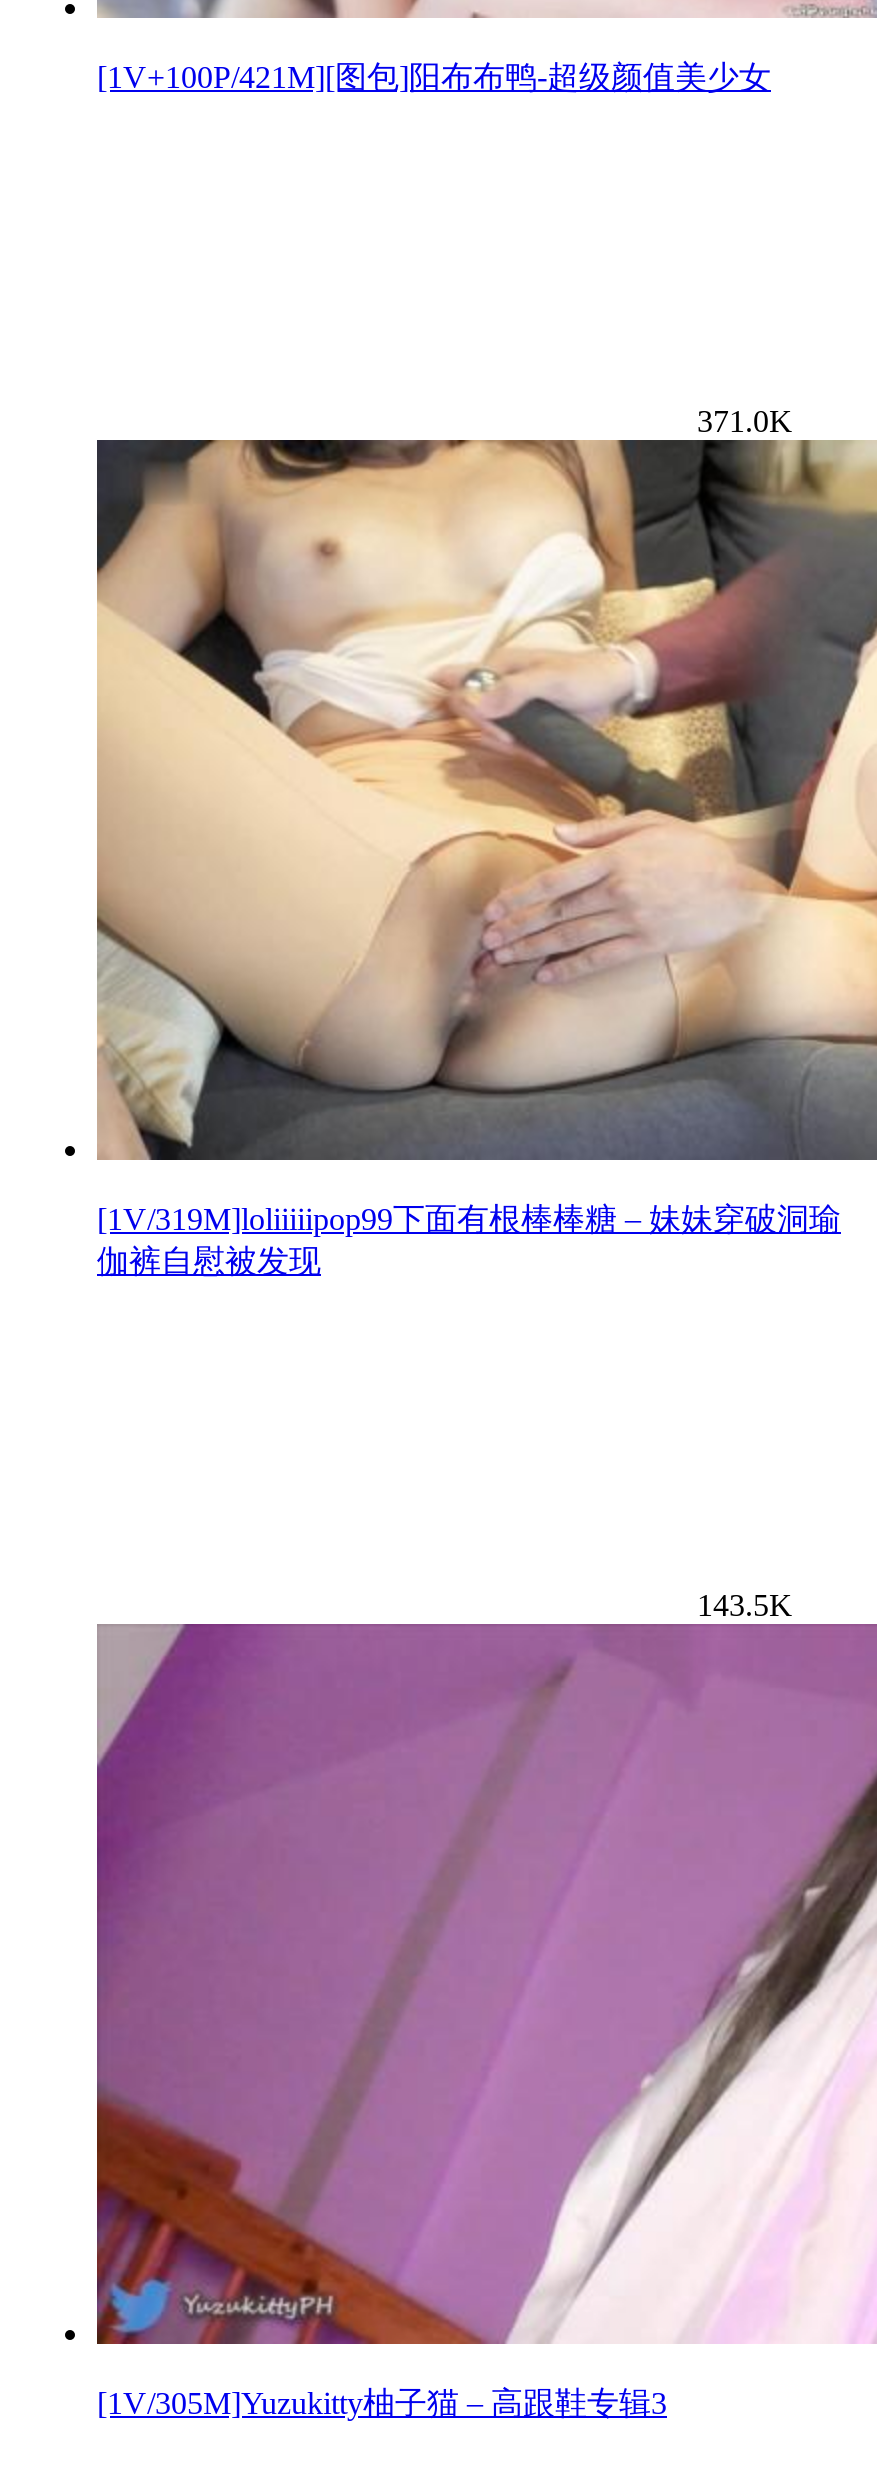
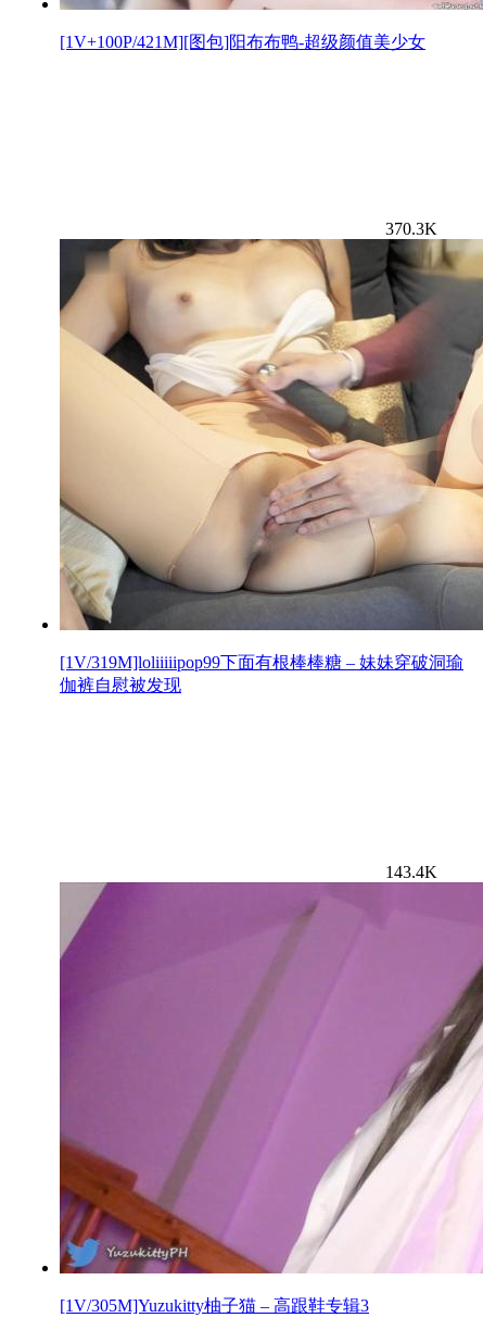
- 371.0K
+ 370.3K

- 143.5K
+ 143.4K
